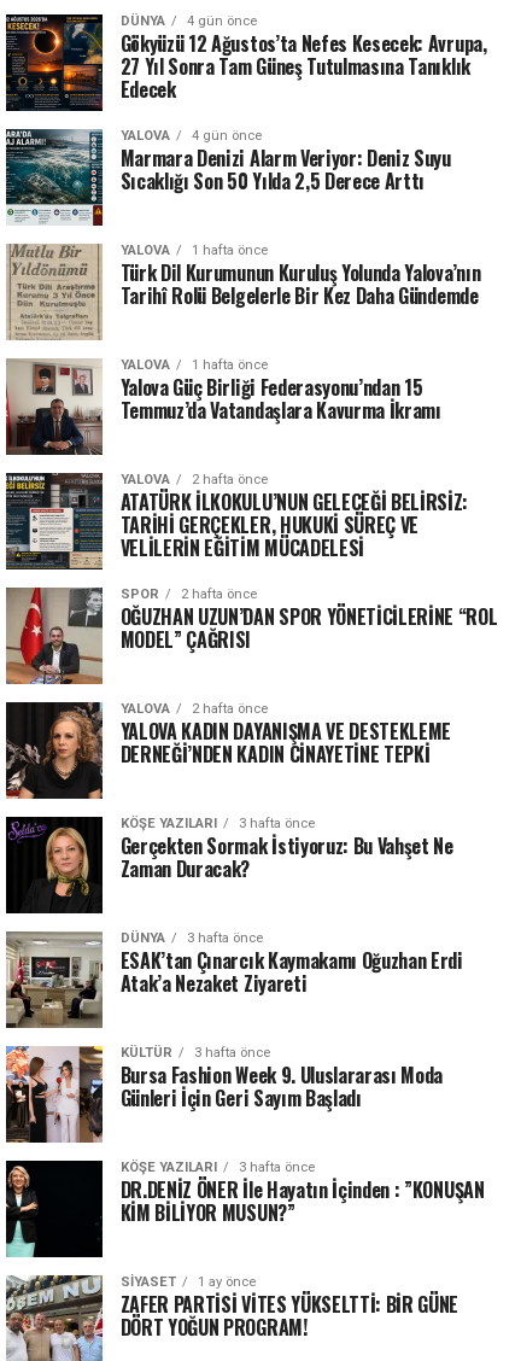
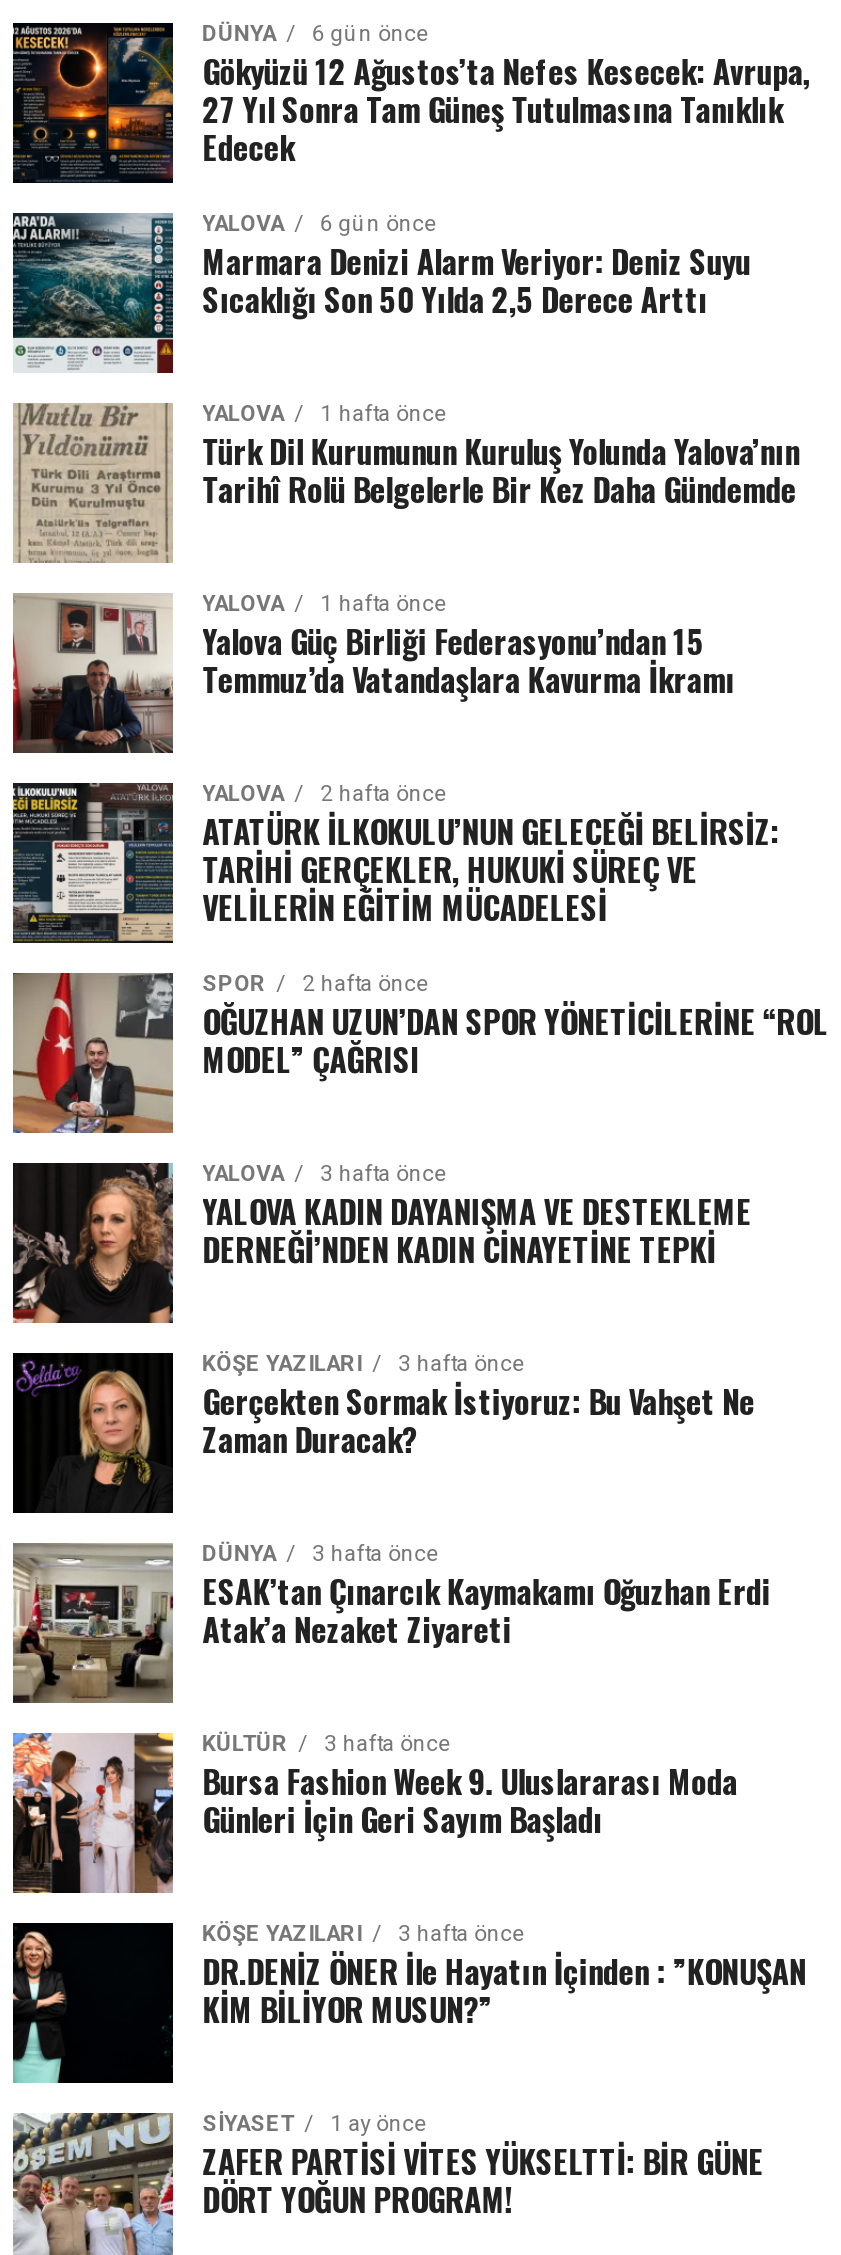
- DÜNYA 4 gün önce
+ DÜNYA 6 gün önce

- YALOVA 4 gün önce
+ YALOVA 6 gün önce

- YALOVA 2 hafta önce
+ YALOVA 3 hafta önce
